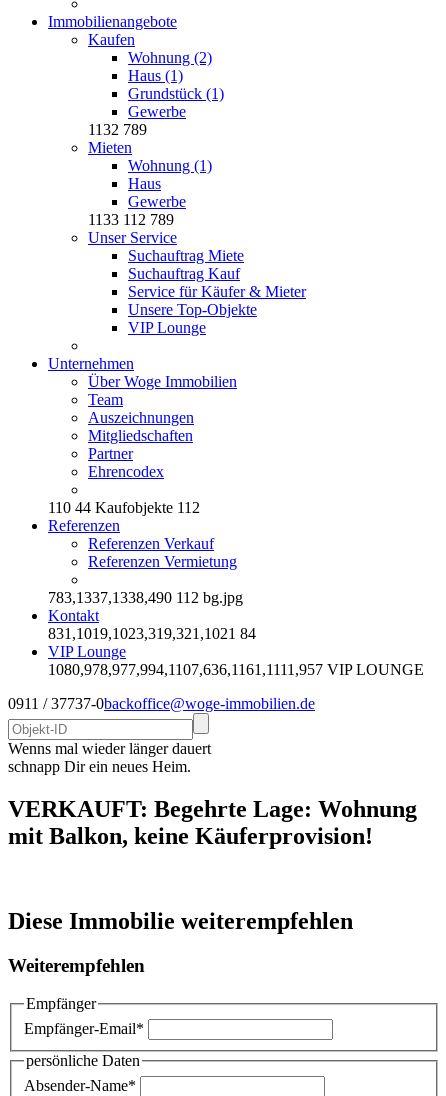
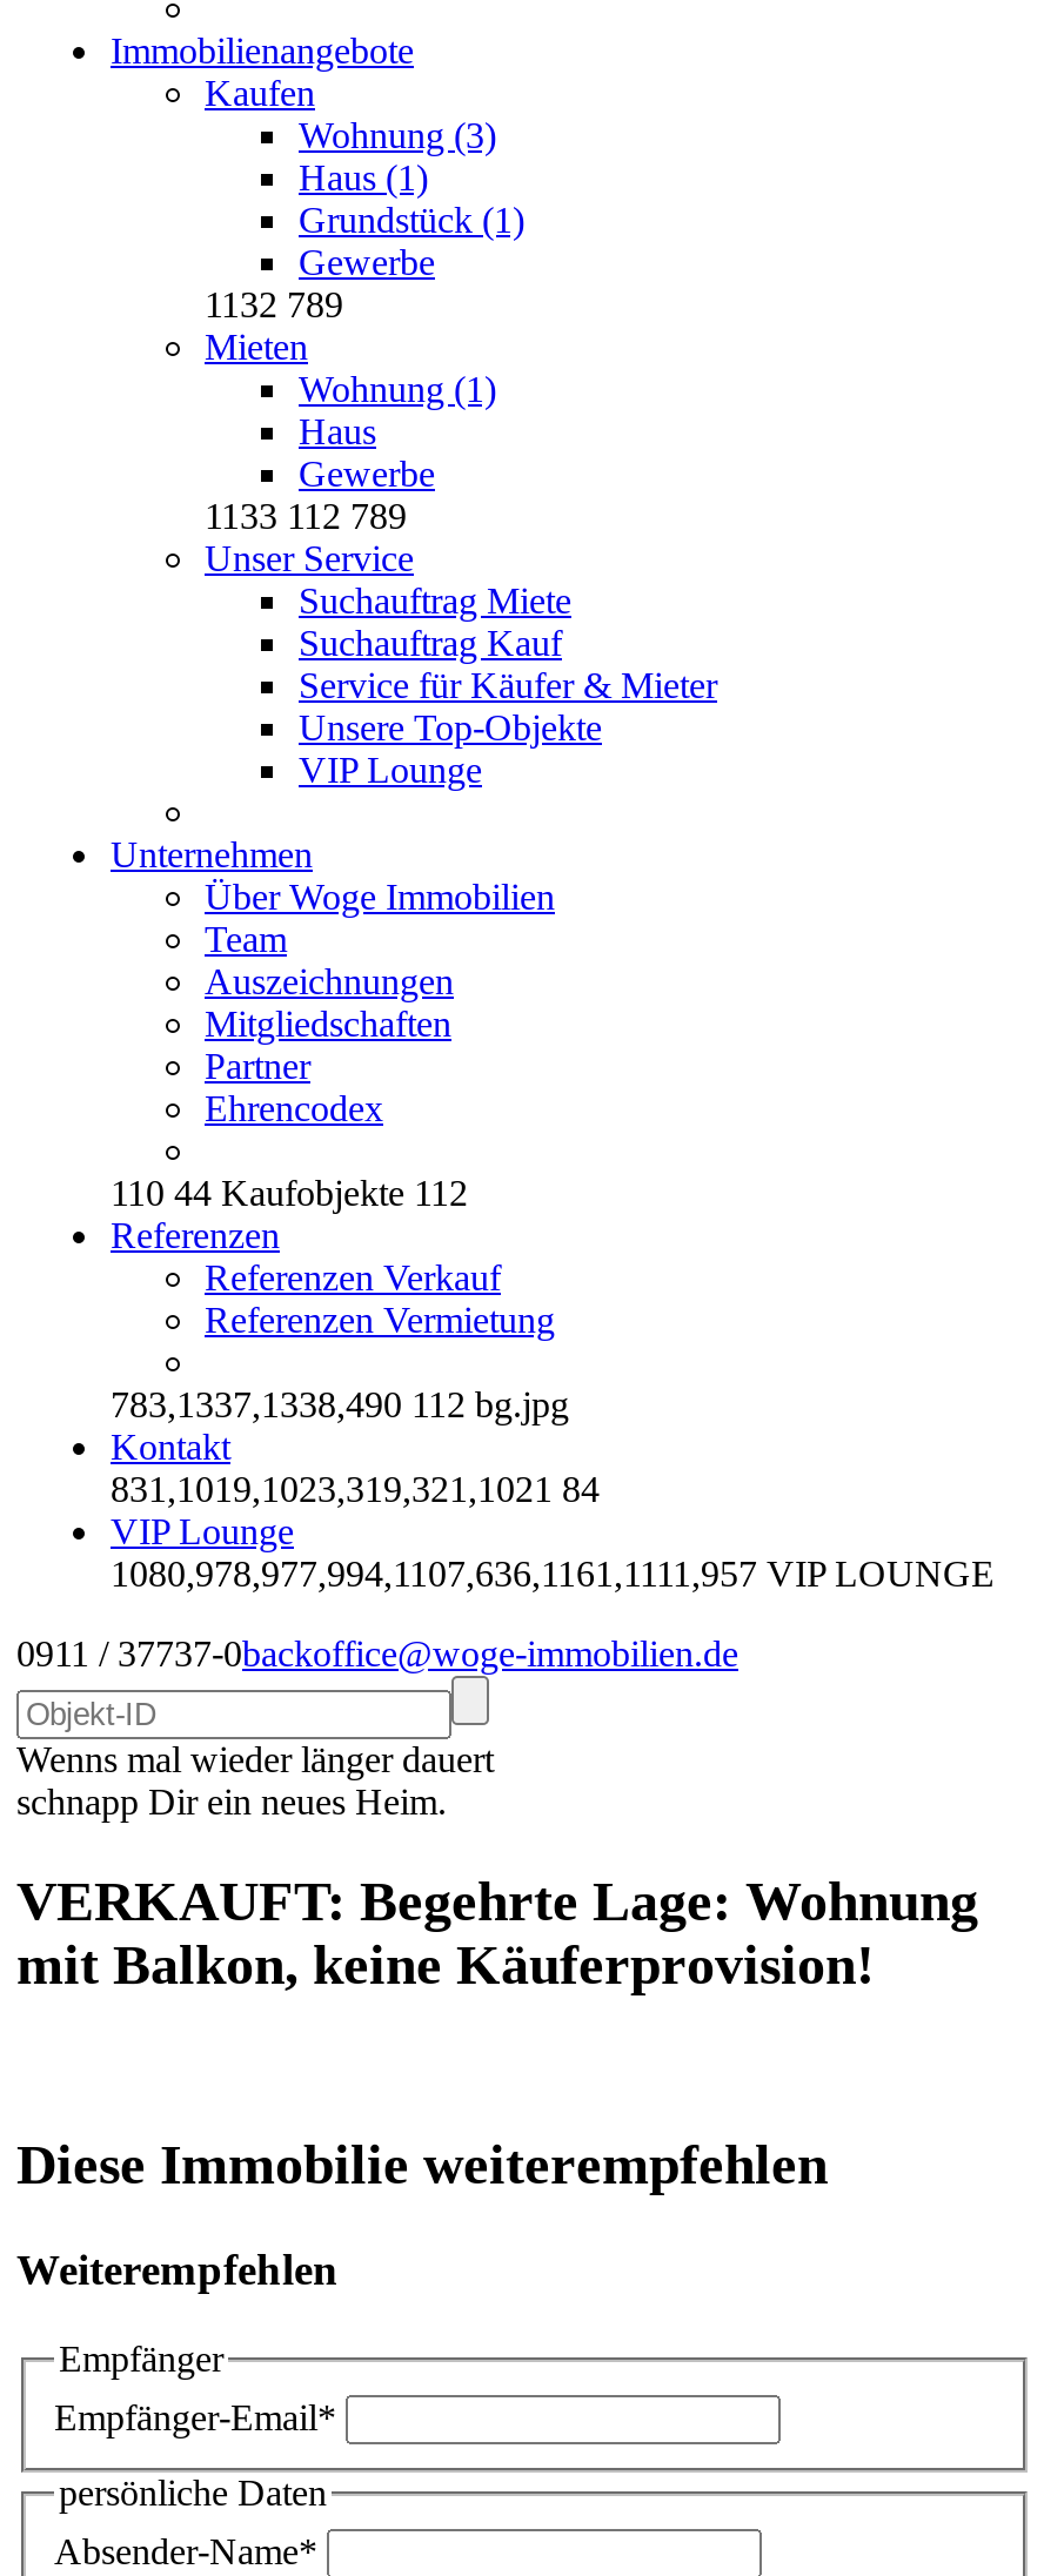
- Wohnung (2)
+ Wohnung (3)
